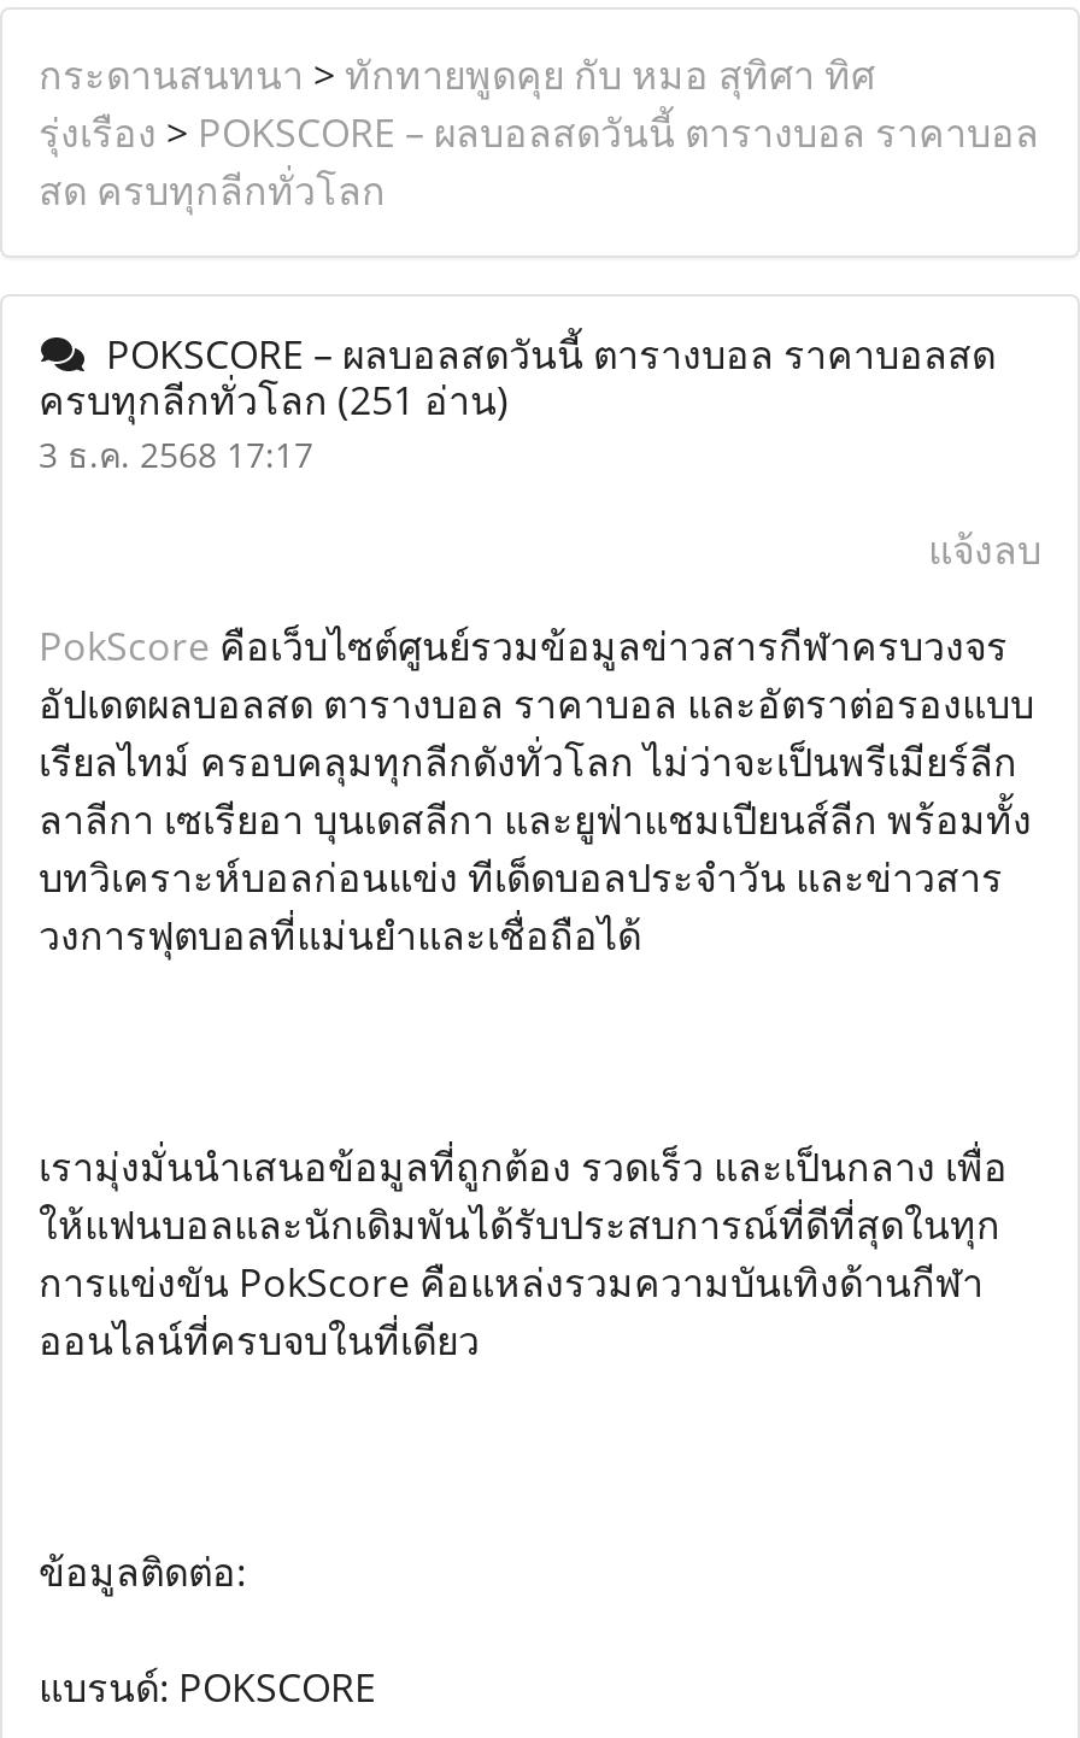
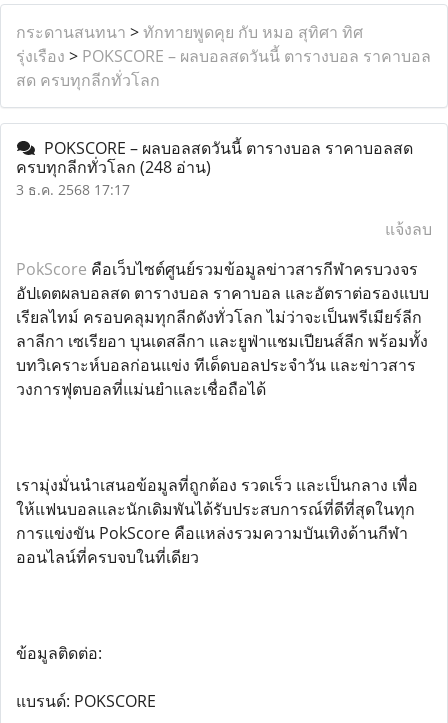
- ครบทุกลีกทั่วโลก(251 อ่าน)
+ ครบทุกลีกทั่วโลก(248 อ่าน)
